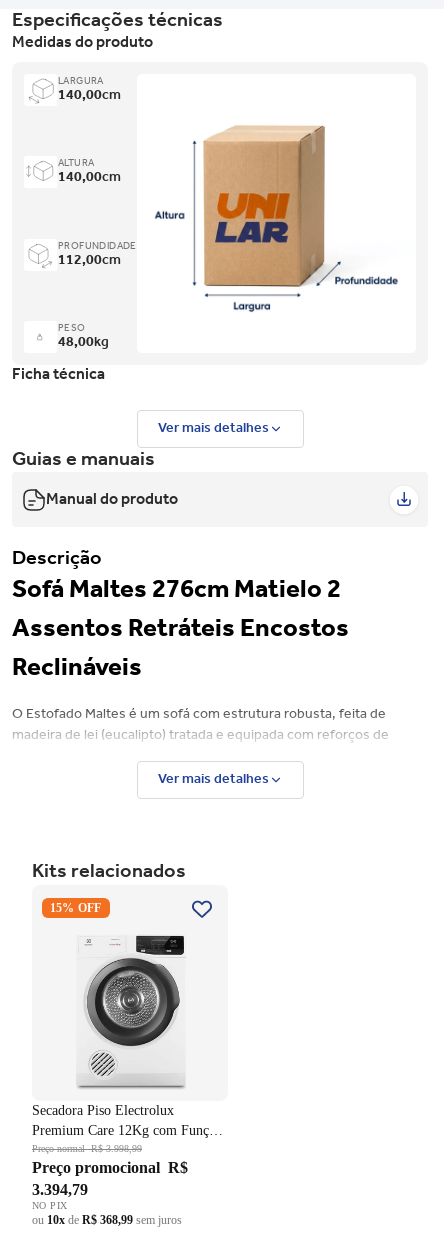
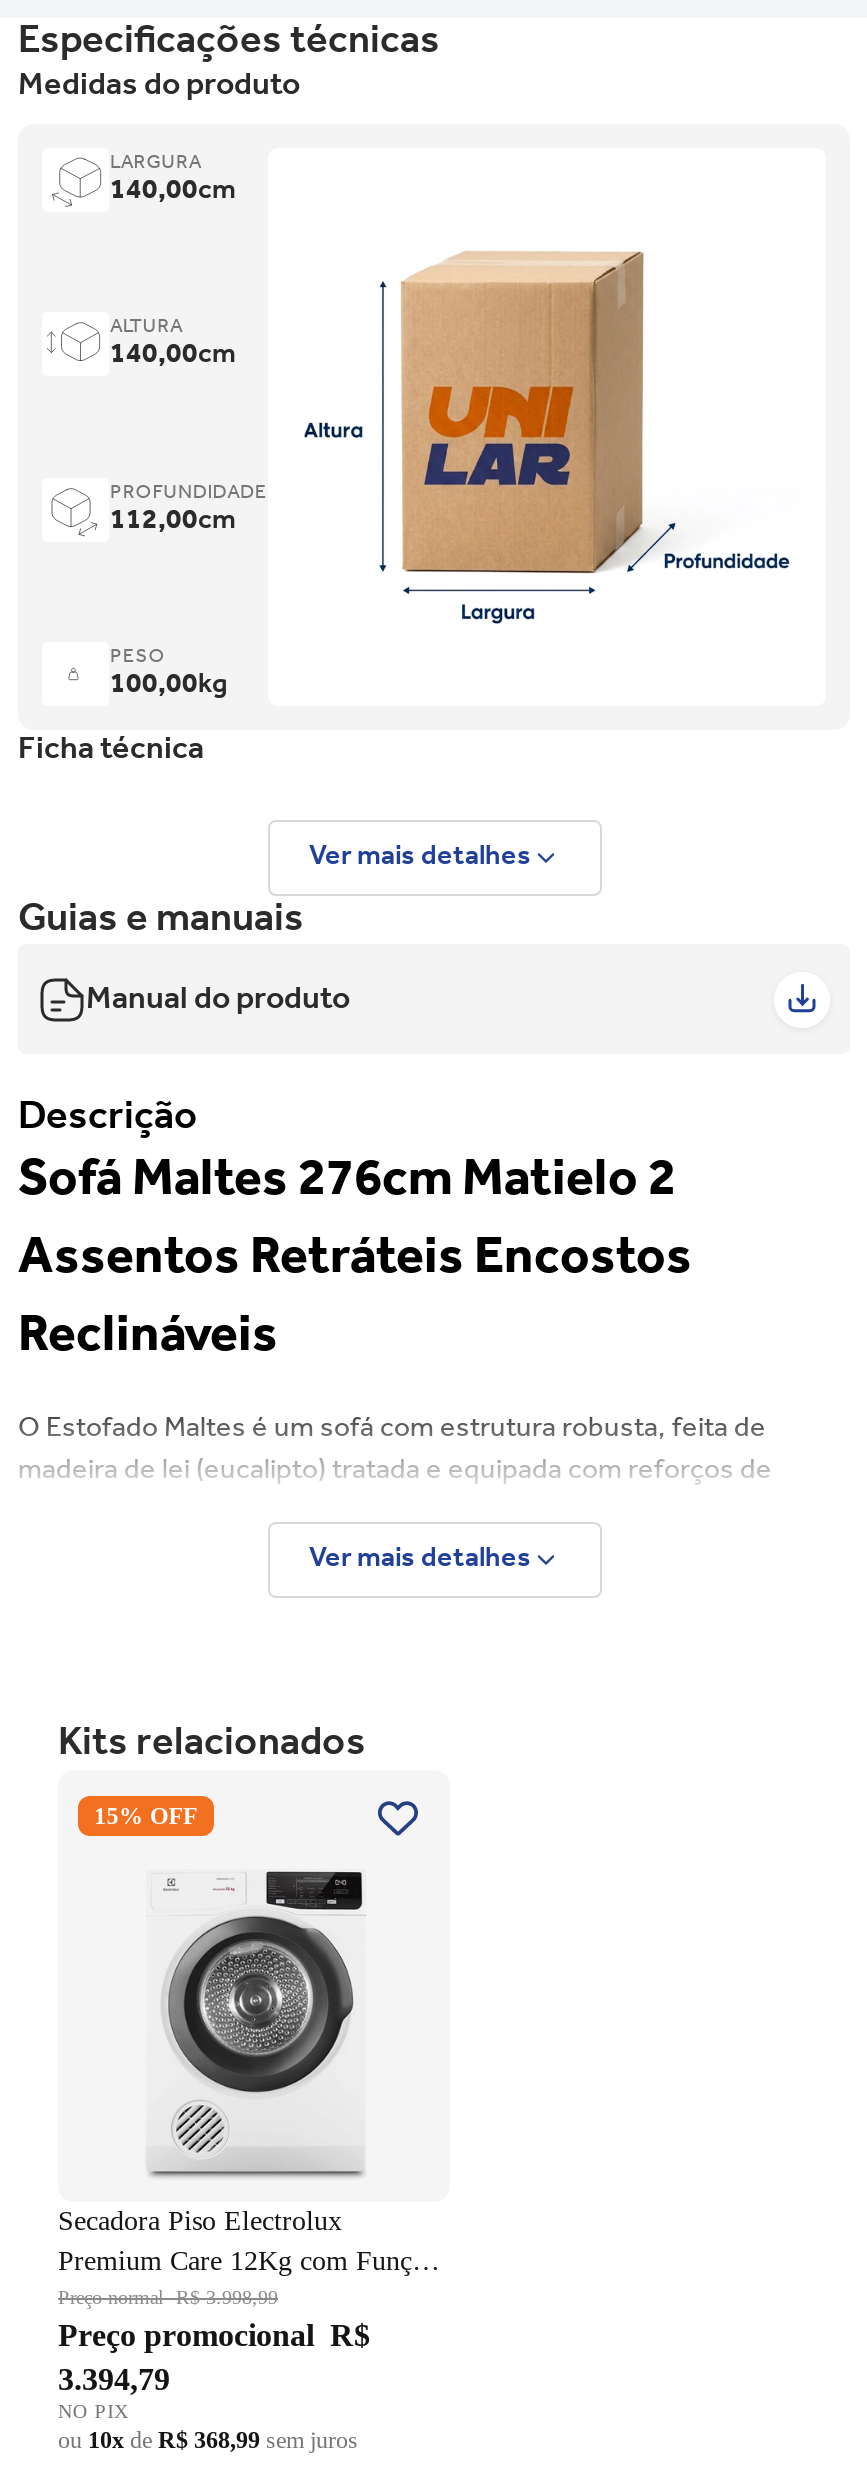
- 48,00kg
+ 100,00kg
